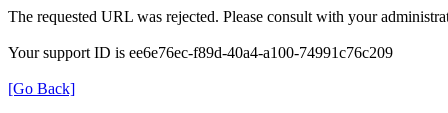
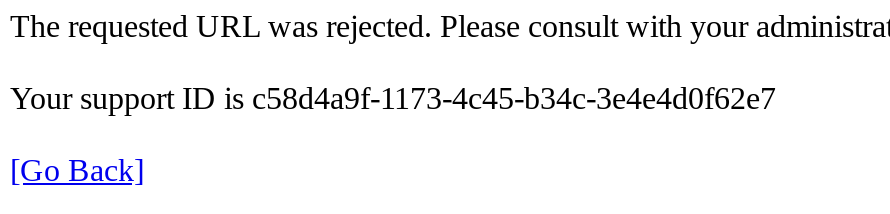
- Your support ID is ee6e76ec-f89d-40a4-a100-74991c76c209
+ Your support ID is c58d4a9f-1173-4c45-b34c-3e4e4d0f62e7
